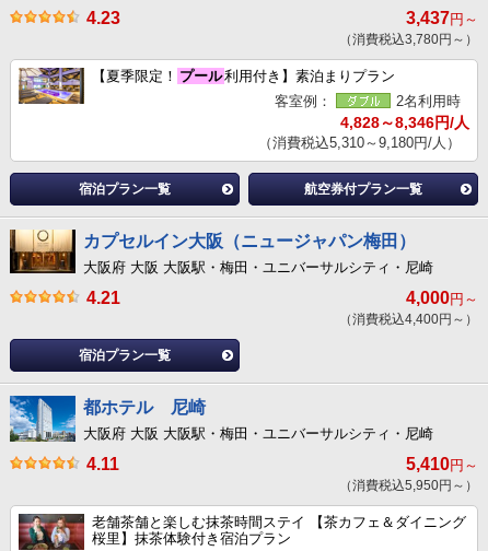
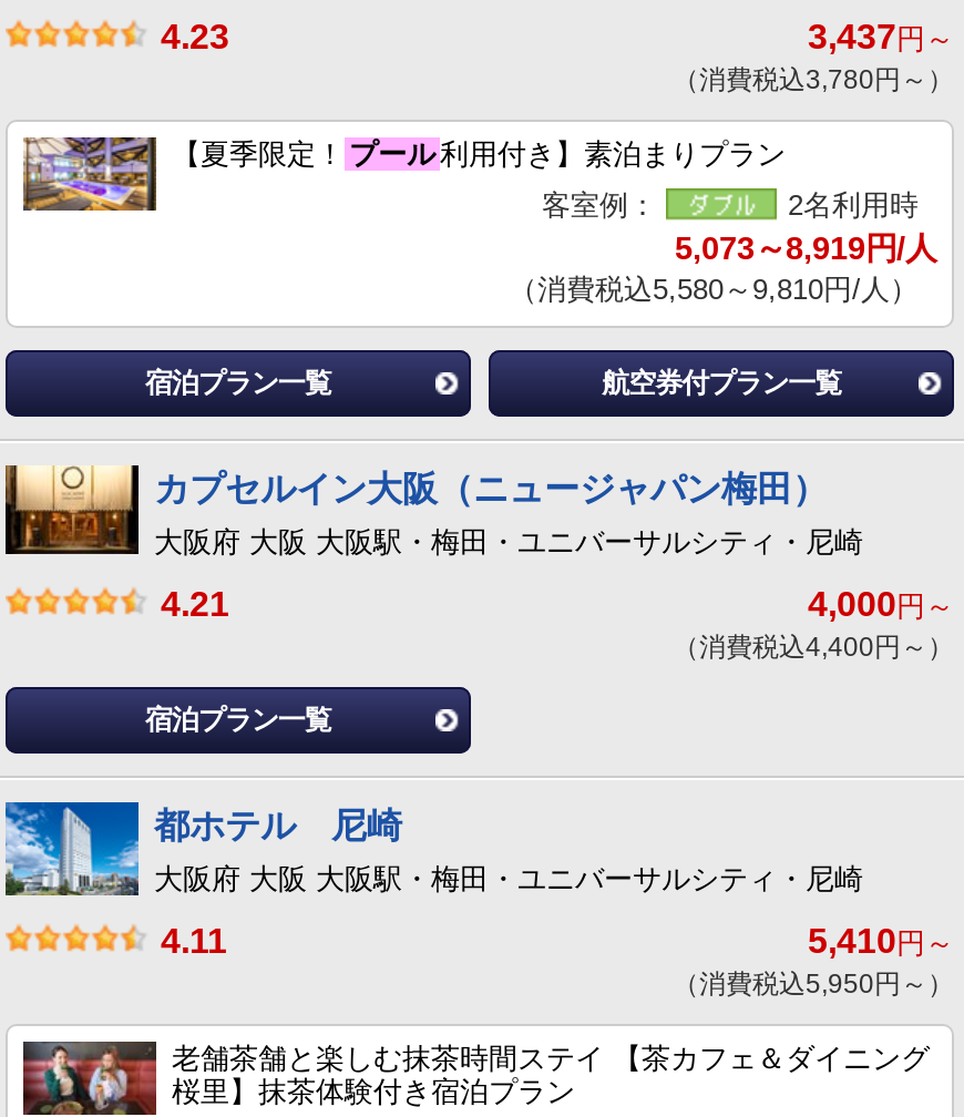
- 4,828～8,346円/人
+ 5,073～8,919円/人

- （消費税込5,310～9,180円/人）
+ （消費税込5,580～9,810円/人）
